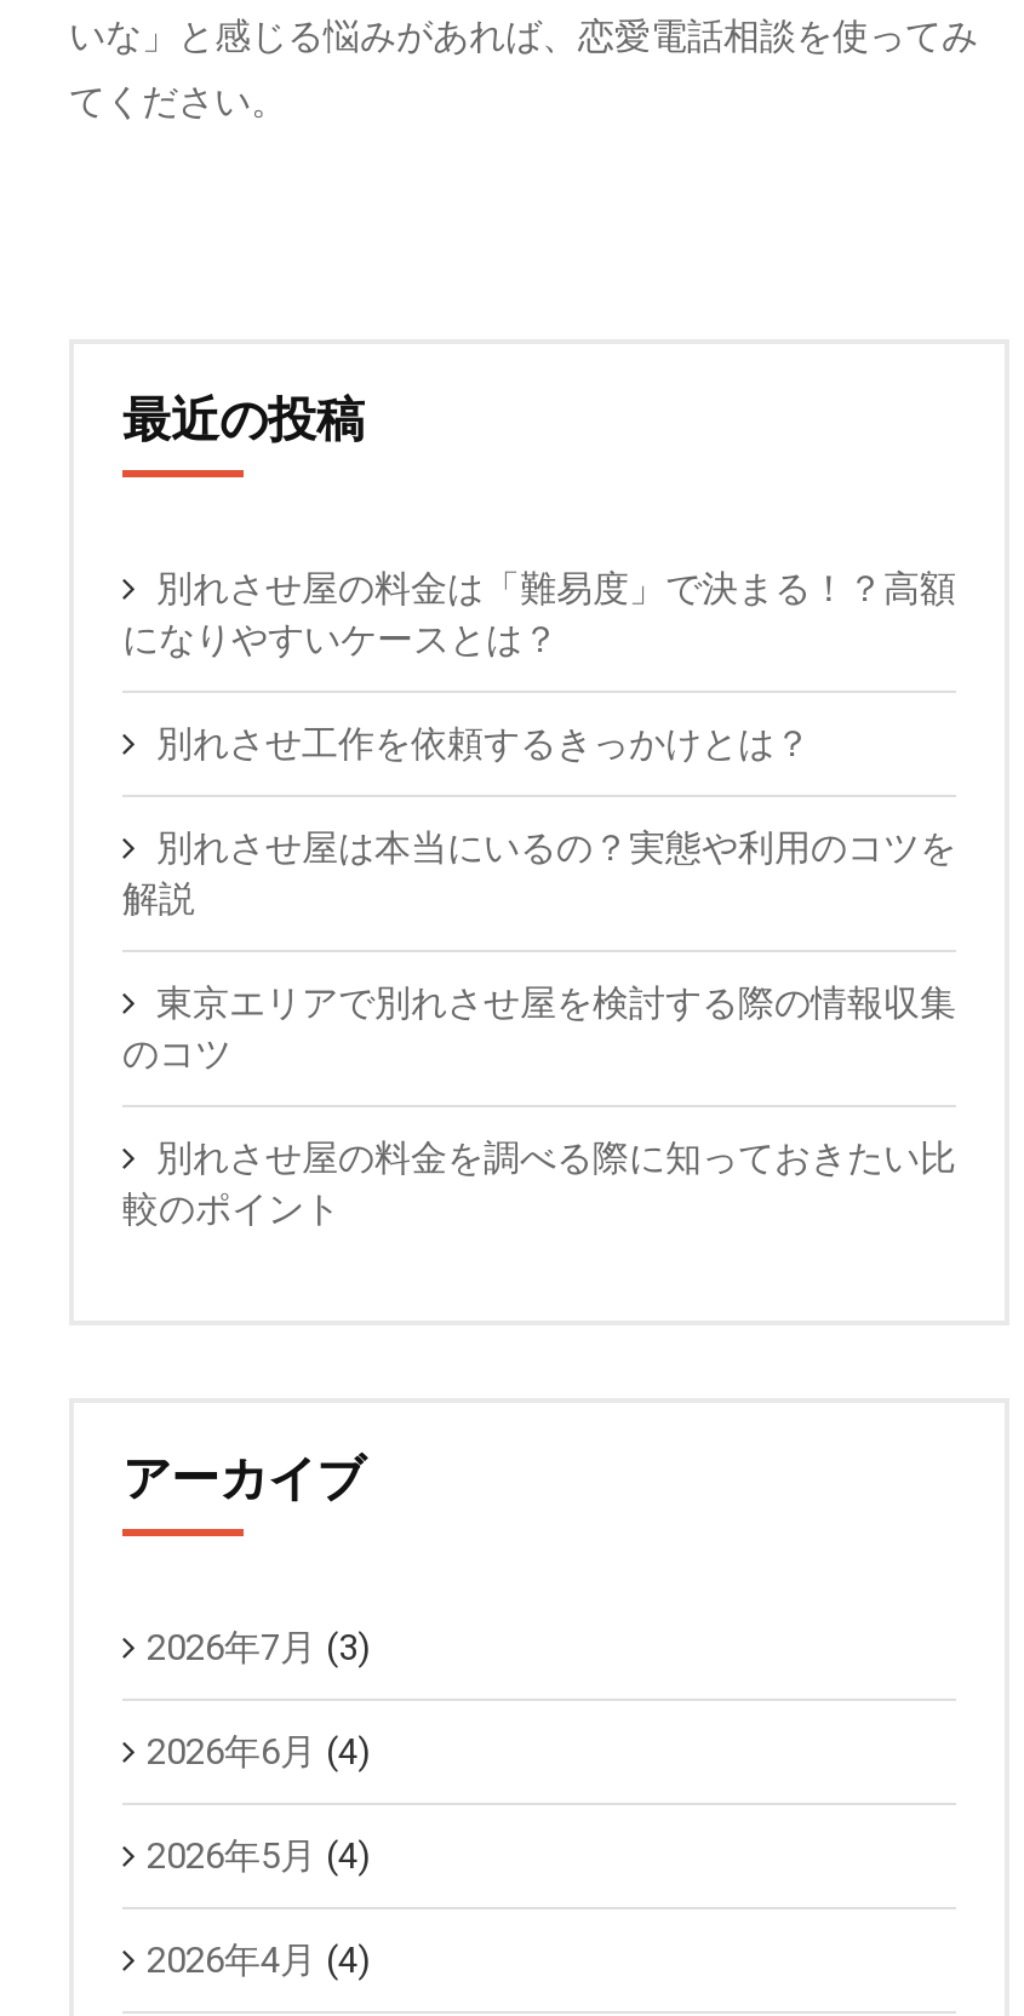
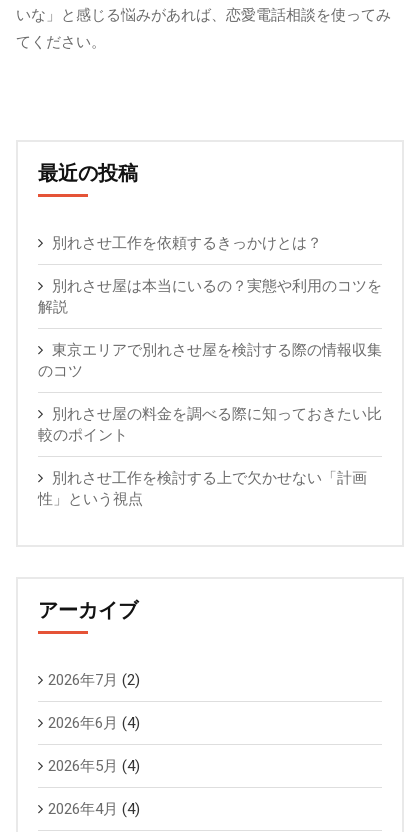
- 別れさせ屋の料金は「難易度」で決まる！？高額
- になりやすいケースとは？

moved up: 別れさせ工作を依頼するきっかけとは？ | 別れさせ屋は本当にいるの？実態や利用のコツを | 解説 | 東京エリアで別れさせ屋を検討する際の情報収集 | のコツ | 別れさせ屋の料金を調べる際に知っておきたい比 | 較のポイント

+ 別れさせ工作を検討する上で欠かせない「計画
+ 性」という視点

- 2026年7月(3)
+ 2026年7月(2)
